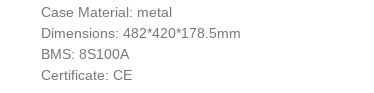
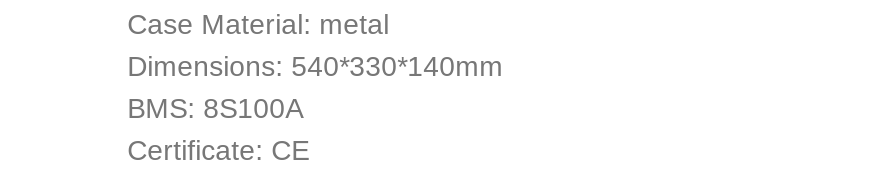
- Dimensions: 482*420*178.5mm
+ Dimensions: 540*330*140mm
